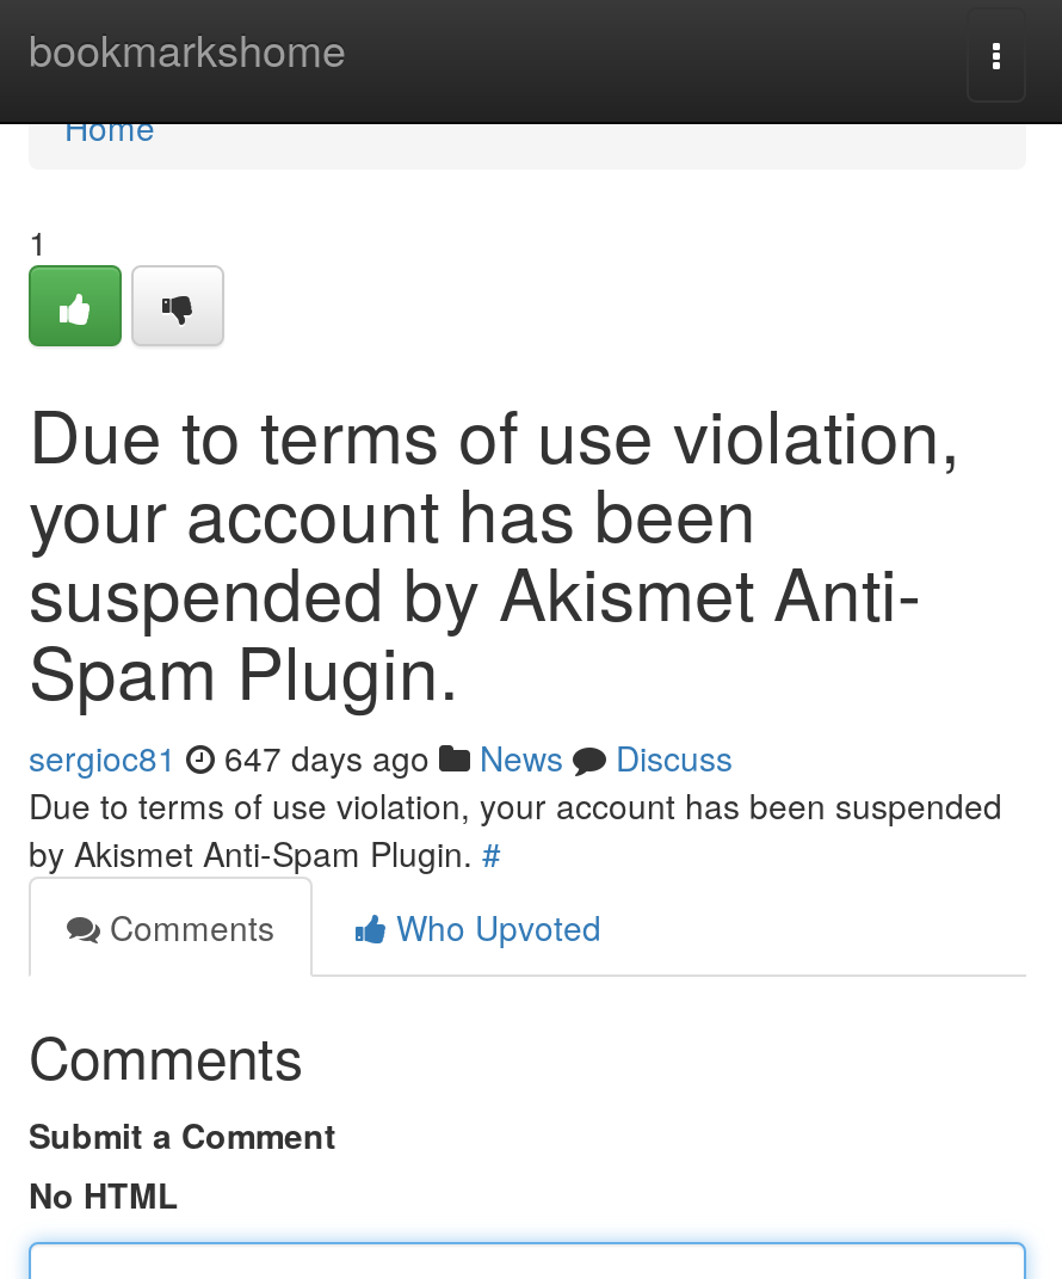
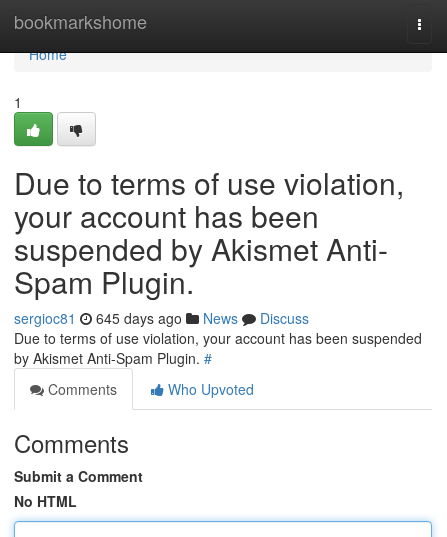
- sergioc81 647 days ago News Discuss
+ sergioc81 645 days ago News Discuss
